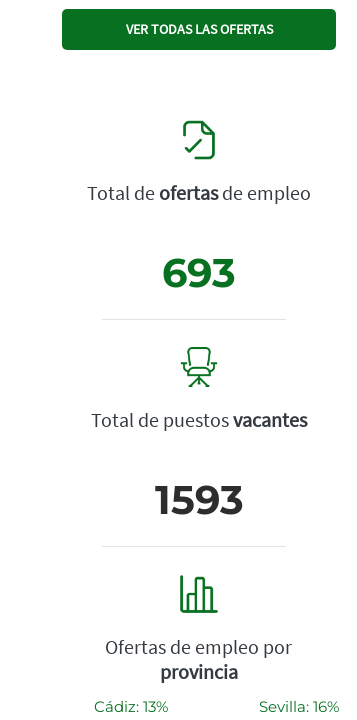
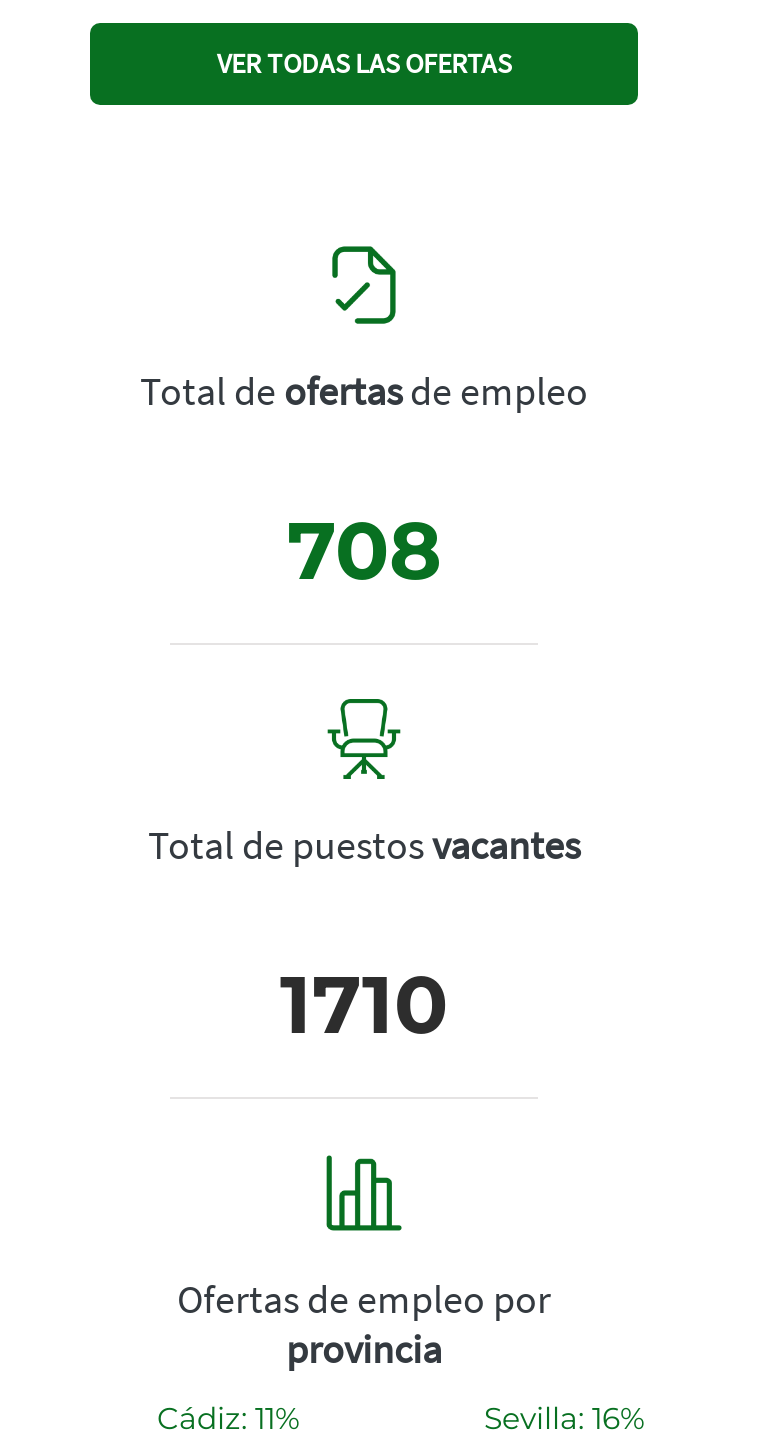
- 693
+ 708

- 1593
+ 1710

- Cádiz: 13%
+ Cádiz: 11%
